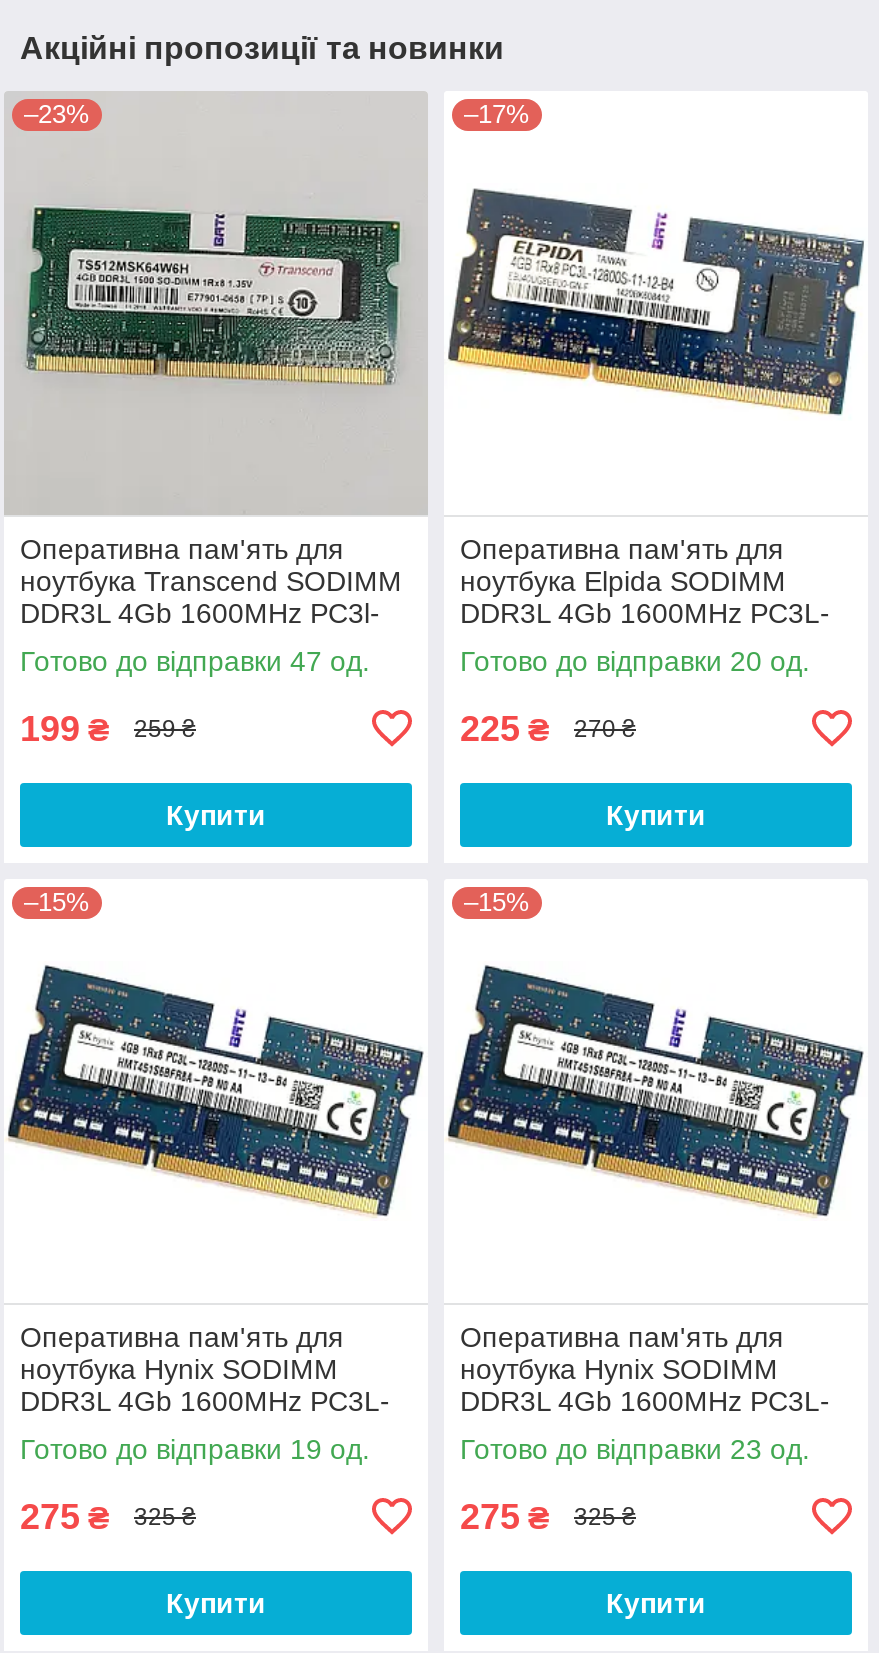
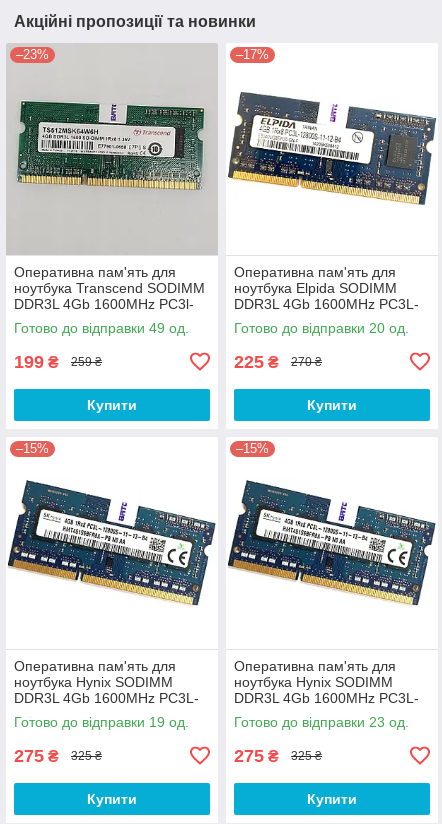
- Готово до відправки 47 од.
+ Готово до відправки 49 од.
